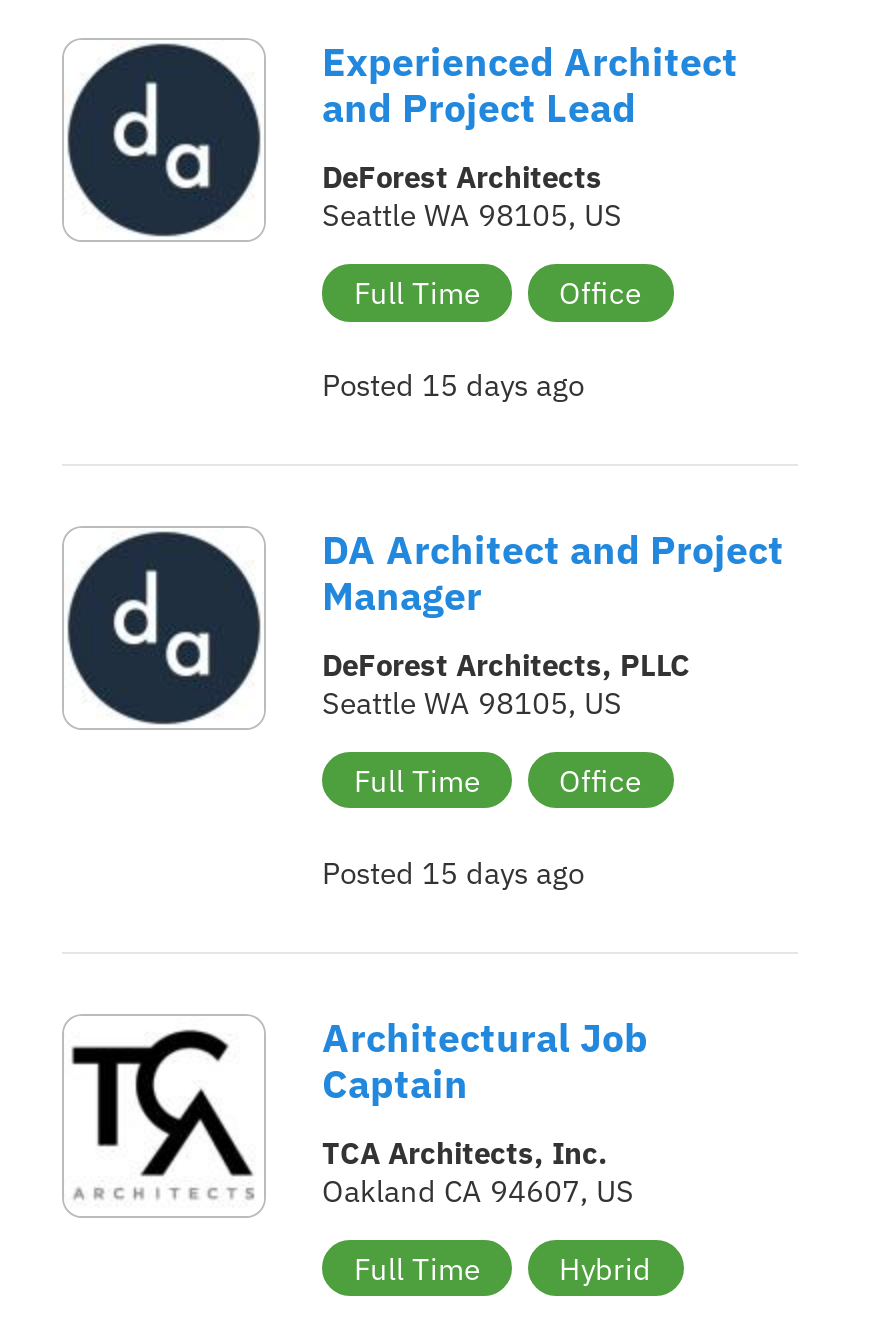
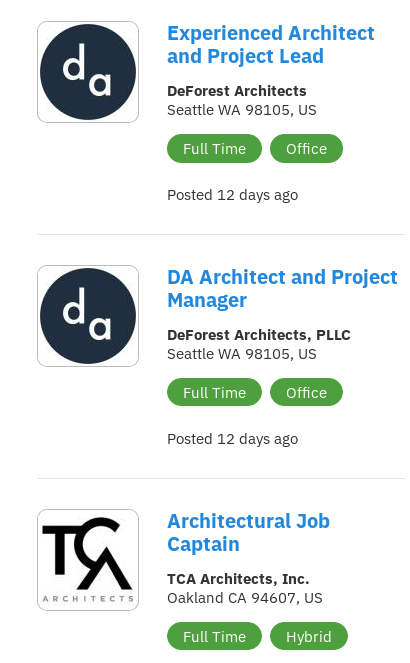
- Posted 15 days ago
+ Posted 12 days ago

- Posted 15 days ago
+ Posted 12 days ago
